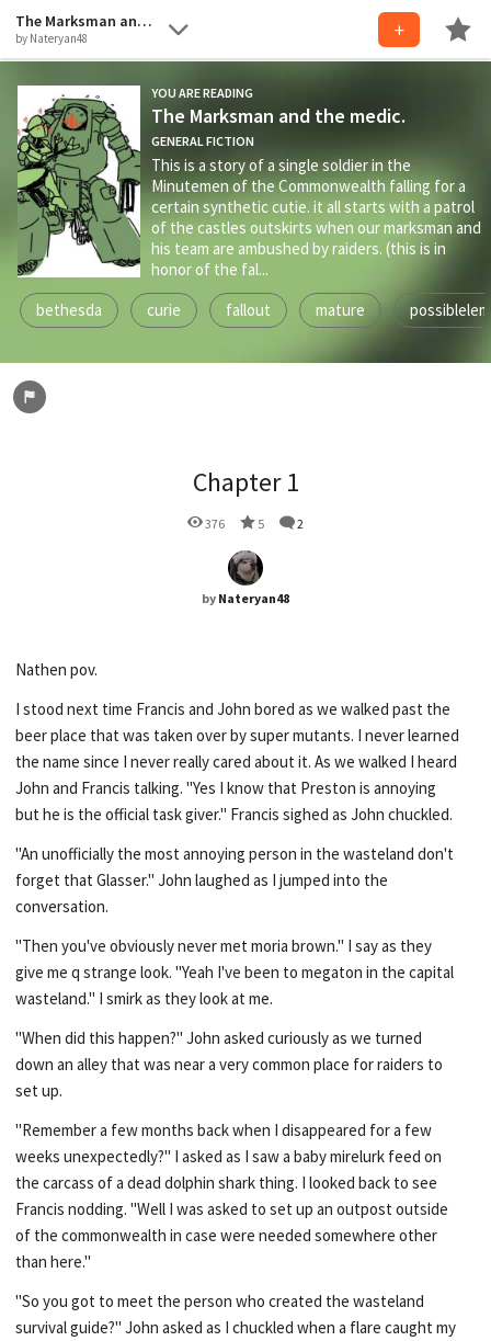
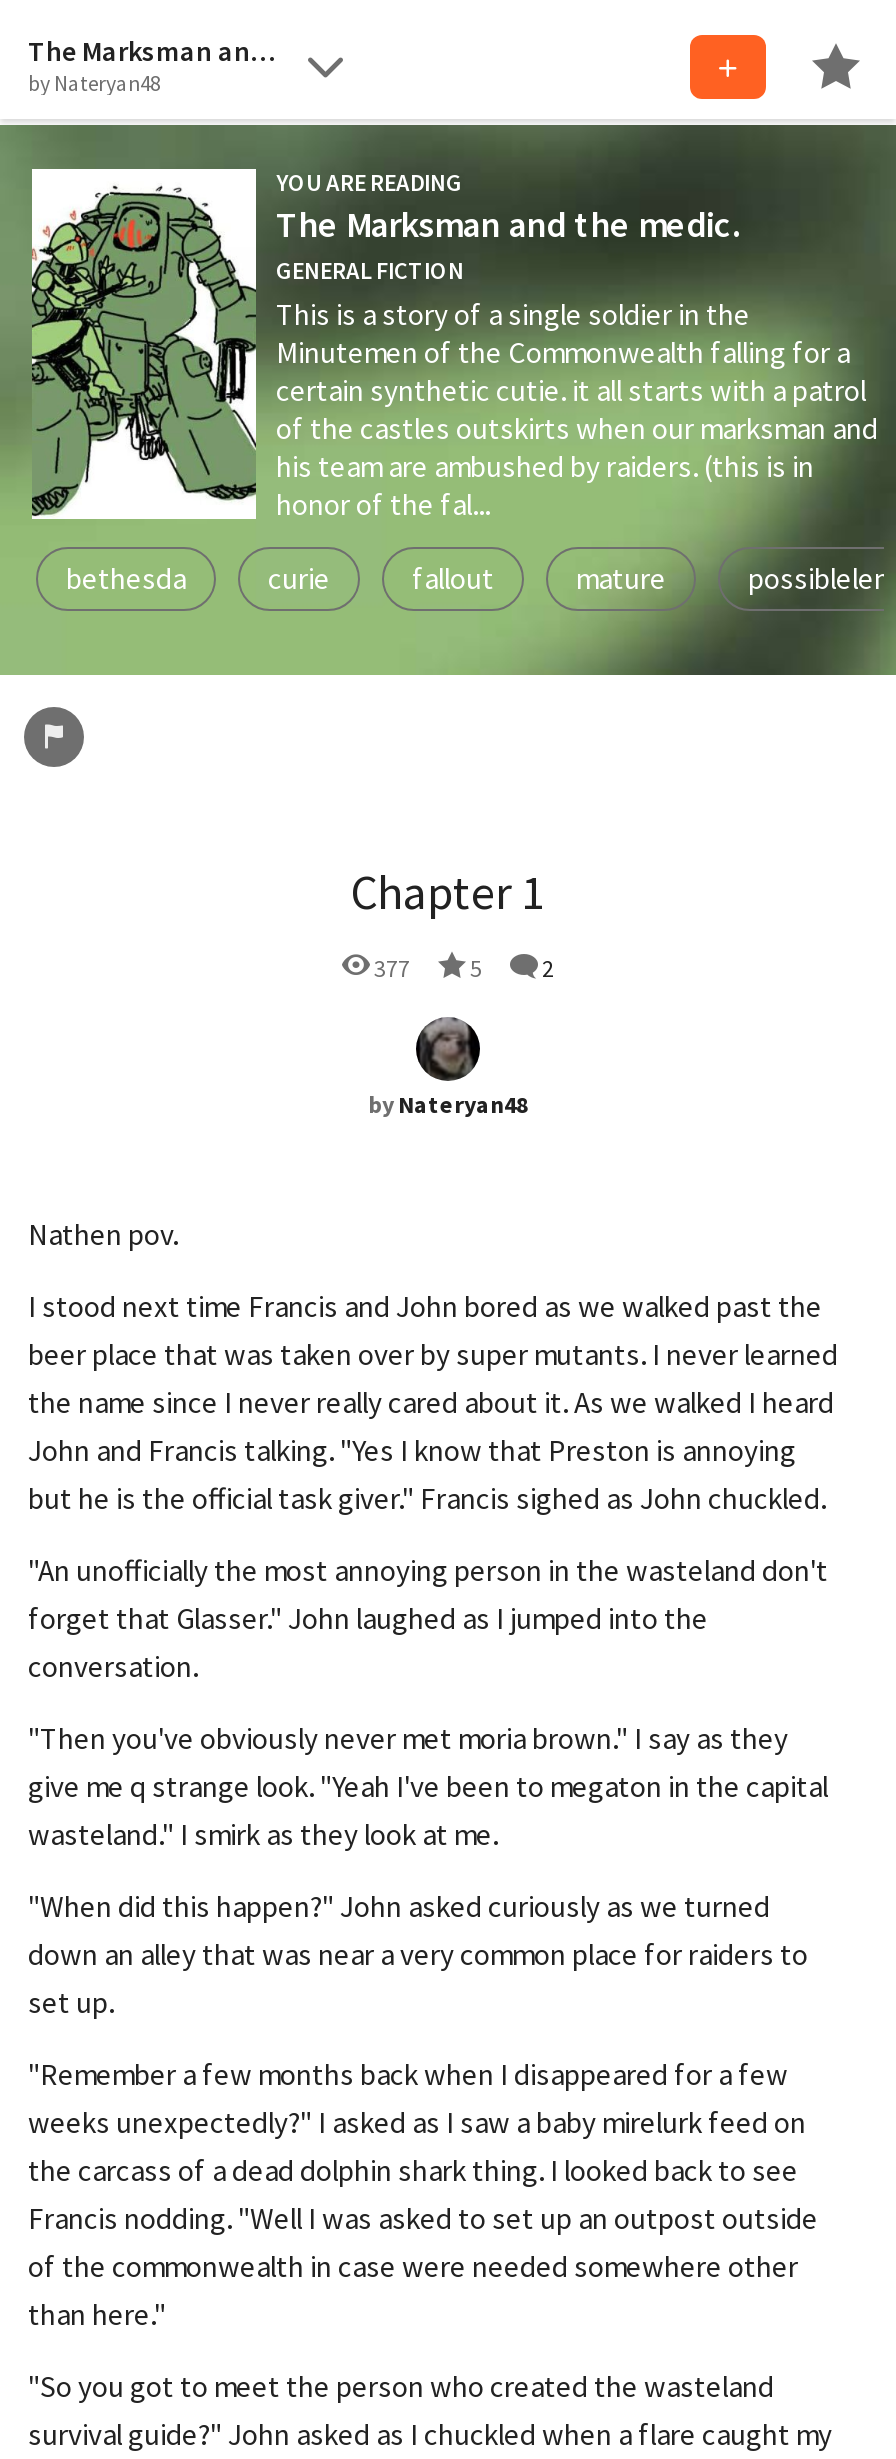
- 376 5 2
+ 377 5 2
